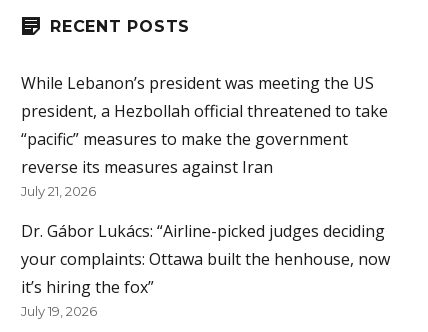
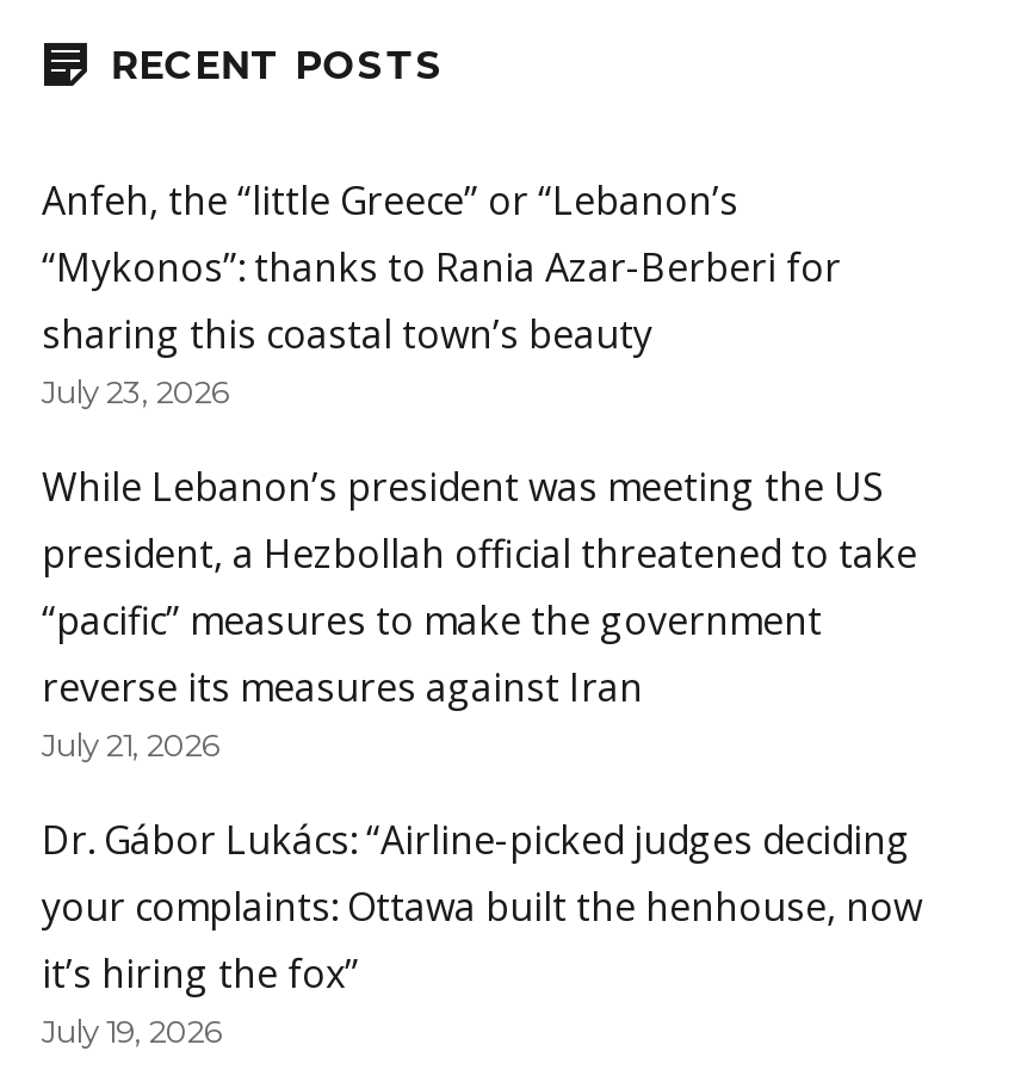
+ Anfeh, the “little Greece” or “Lebanon’s
+ “Mykonos”: thanks to Rania Azar-Berberi for
+ sharing this coastal town’s beauty
+ July 23, 2026
